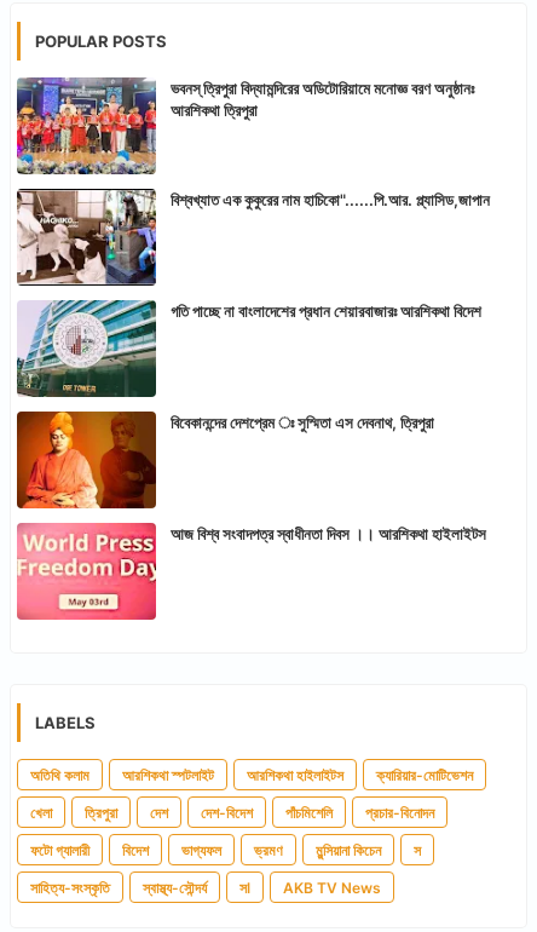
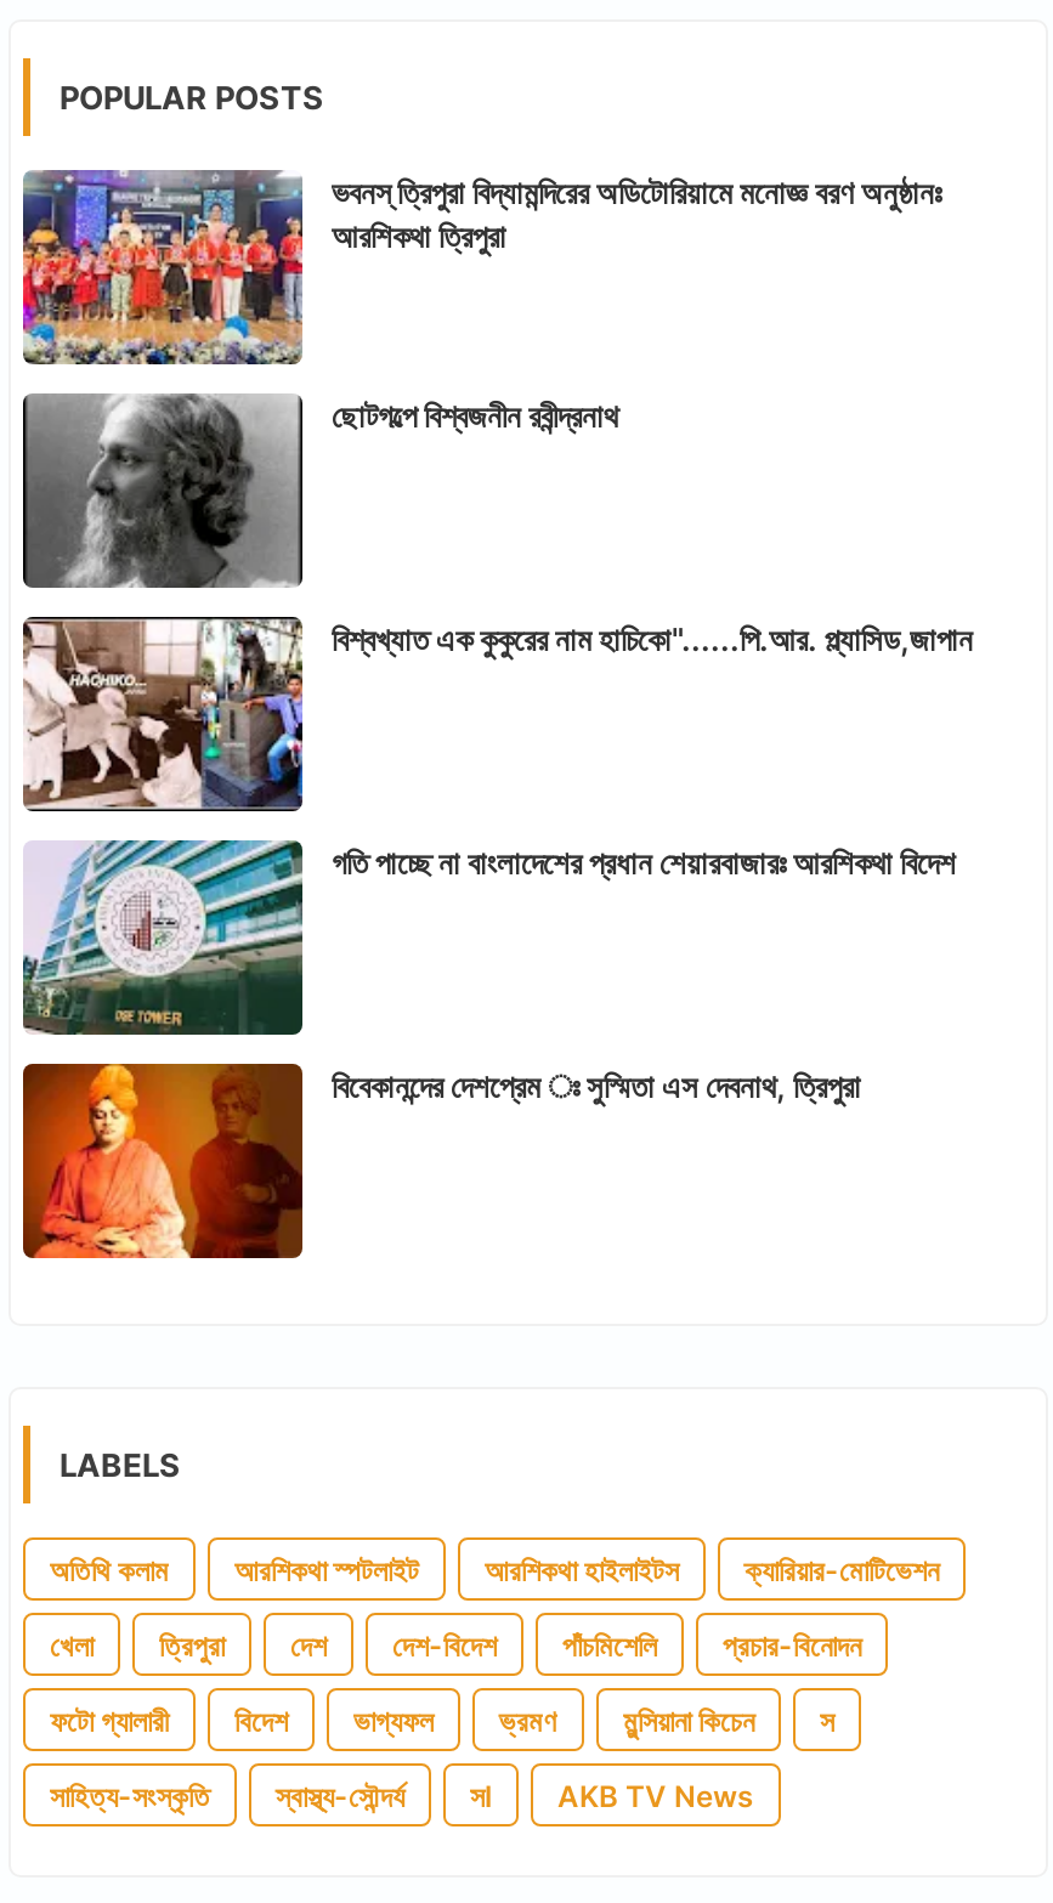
+ [image]
+ ছোটগল্পে বিশ্বজনীন রবীন্দ্রনাথ

moved down: [image] | বিশ্বখ্যাত এক কুকুরের নাম হাচিকো"......পি.আর. প্ল্যাসিড,জাপান | গতি পাচ্ছে না বাংলাদেশের প্রধান শেয়ারবাজারঃ আরশিকথা বিদেশ | বিবেকানন্দের দেশপ্রেম ঃ সুস্মিতা এস দেবনাথ, ত্রিপুরা

moved down: [image]

- [image]
- আজ বিশ্ব সংবাদপত্র স্বাধীনতা দিবস ।। আরশিকথা হাইলাইটস
